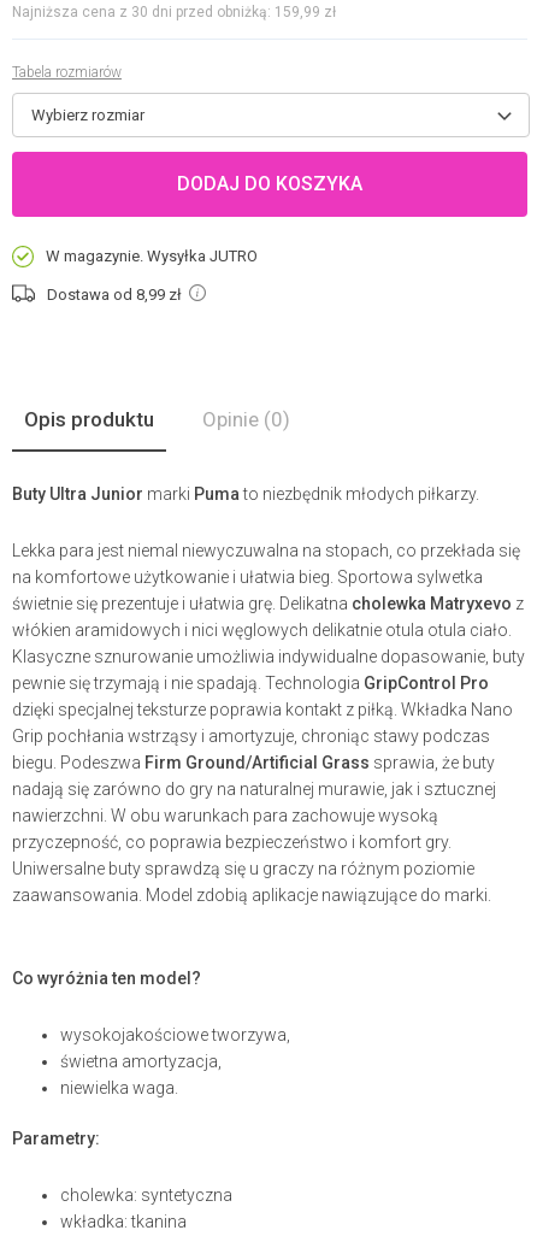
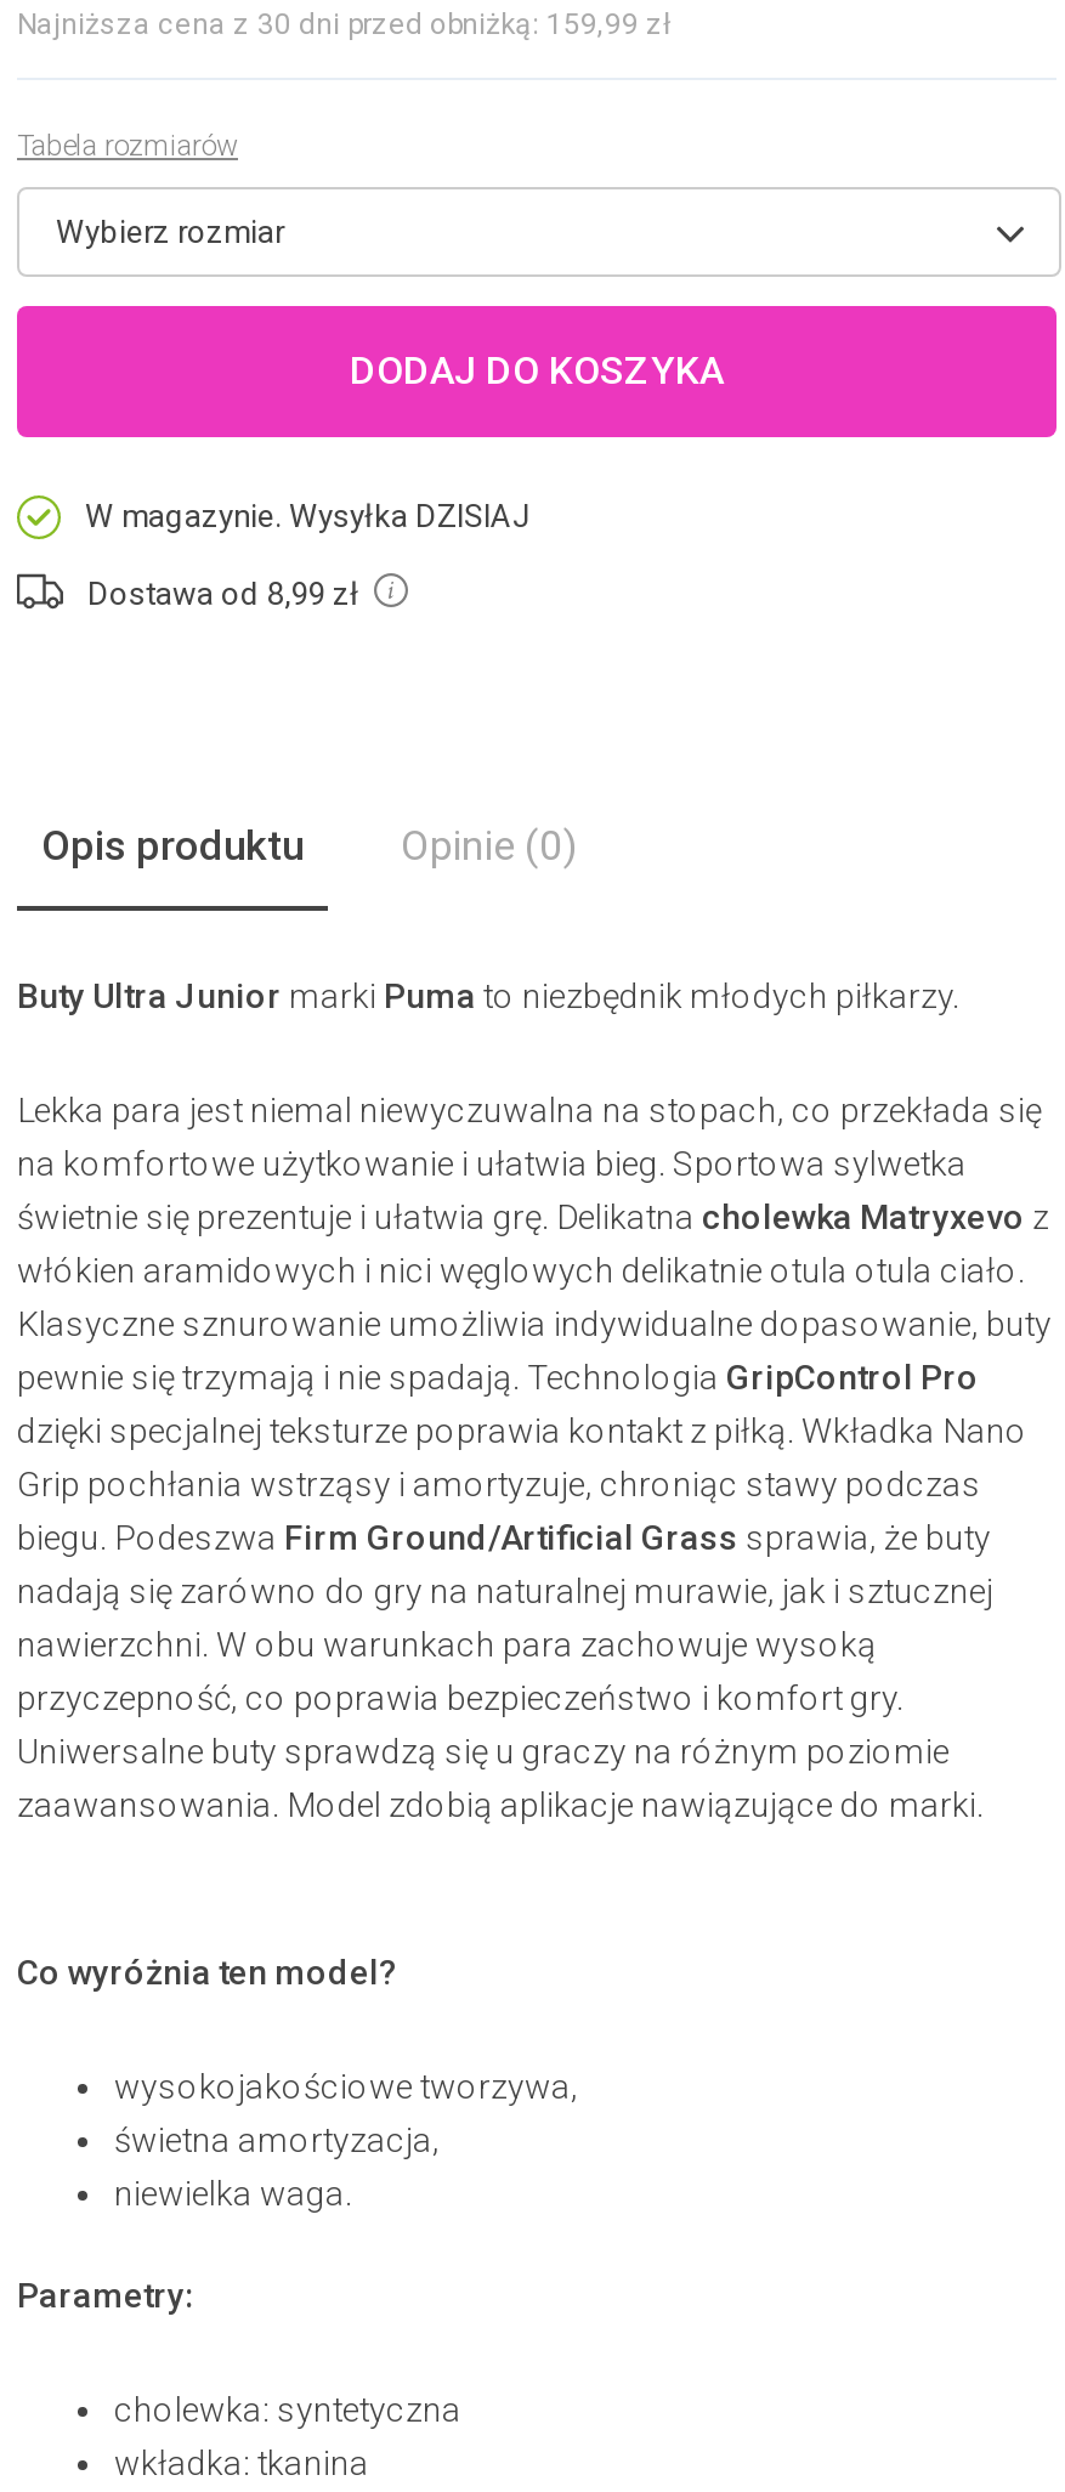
- W magazynie. Wysyłka JUTRO
+ W magazynie. Wysyłka DZISIAJ
